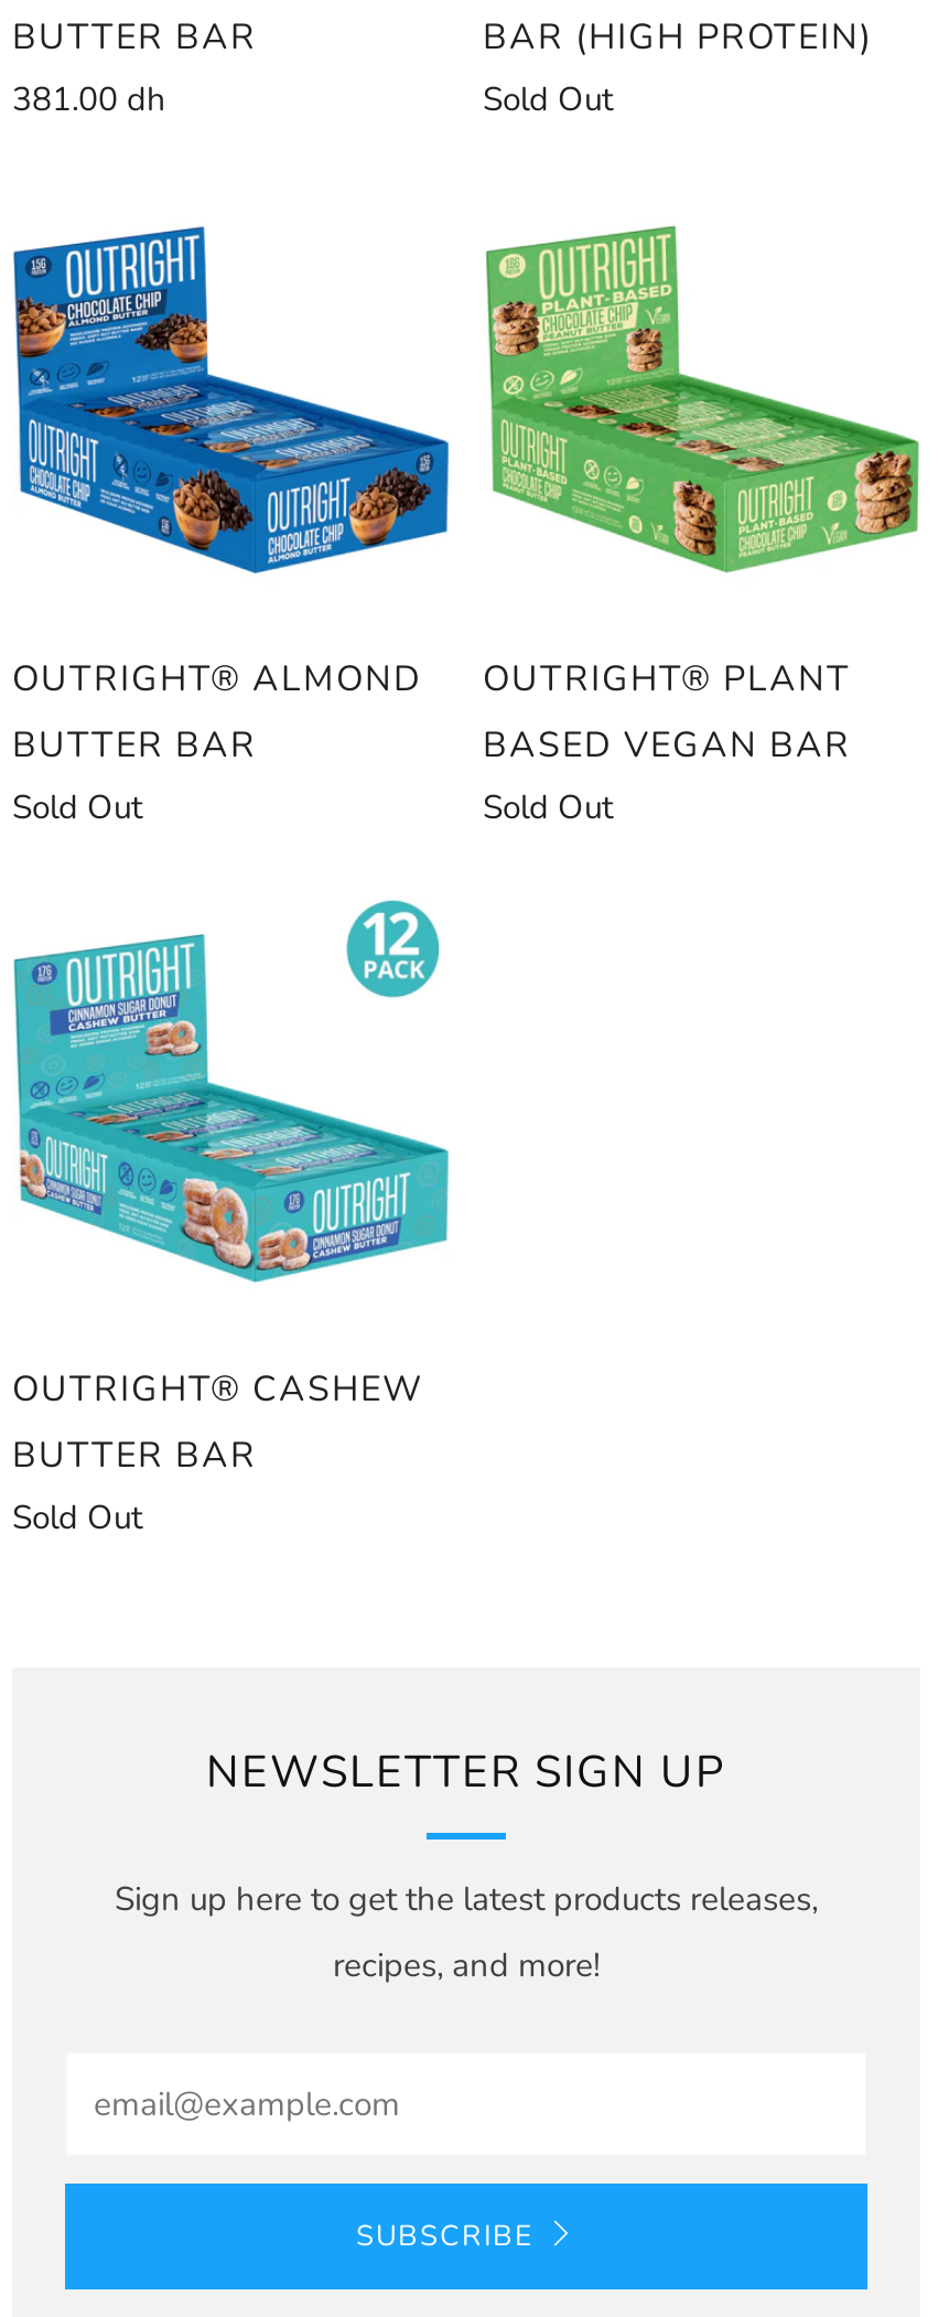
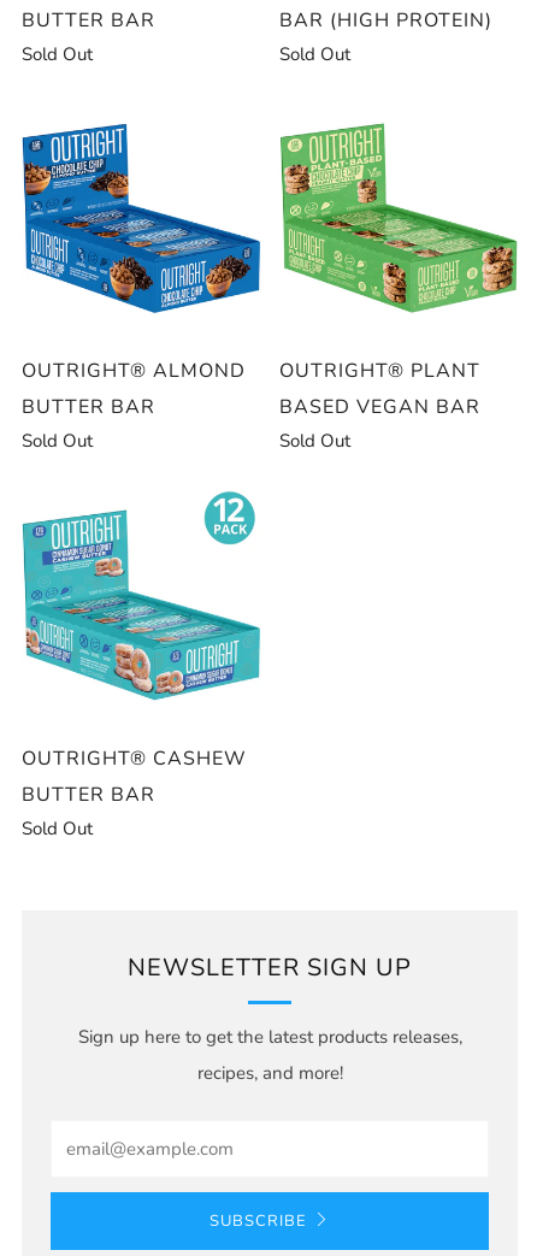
- 381.00 dh
+ Sold Out
